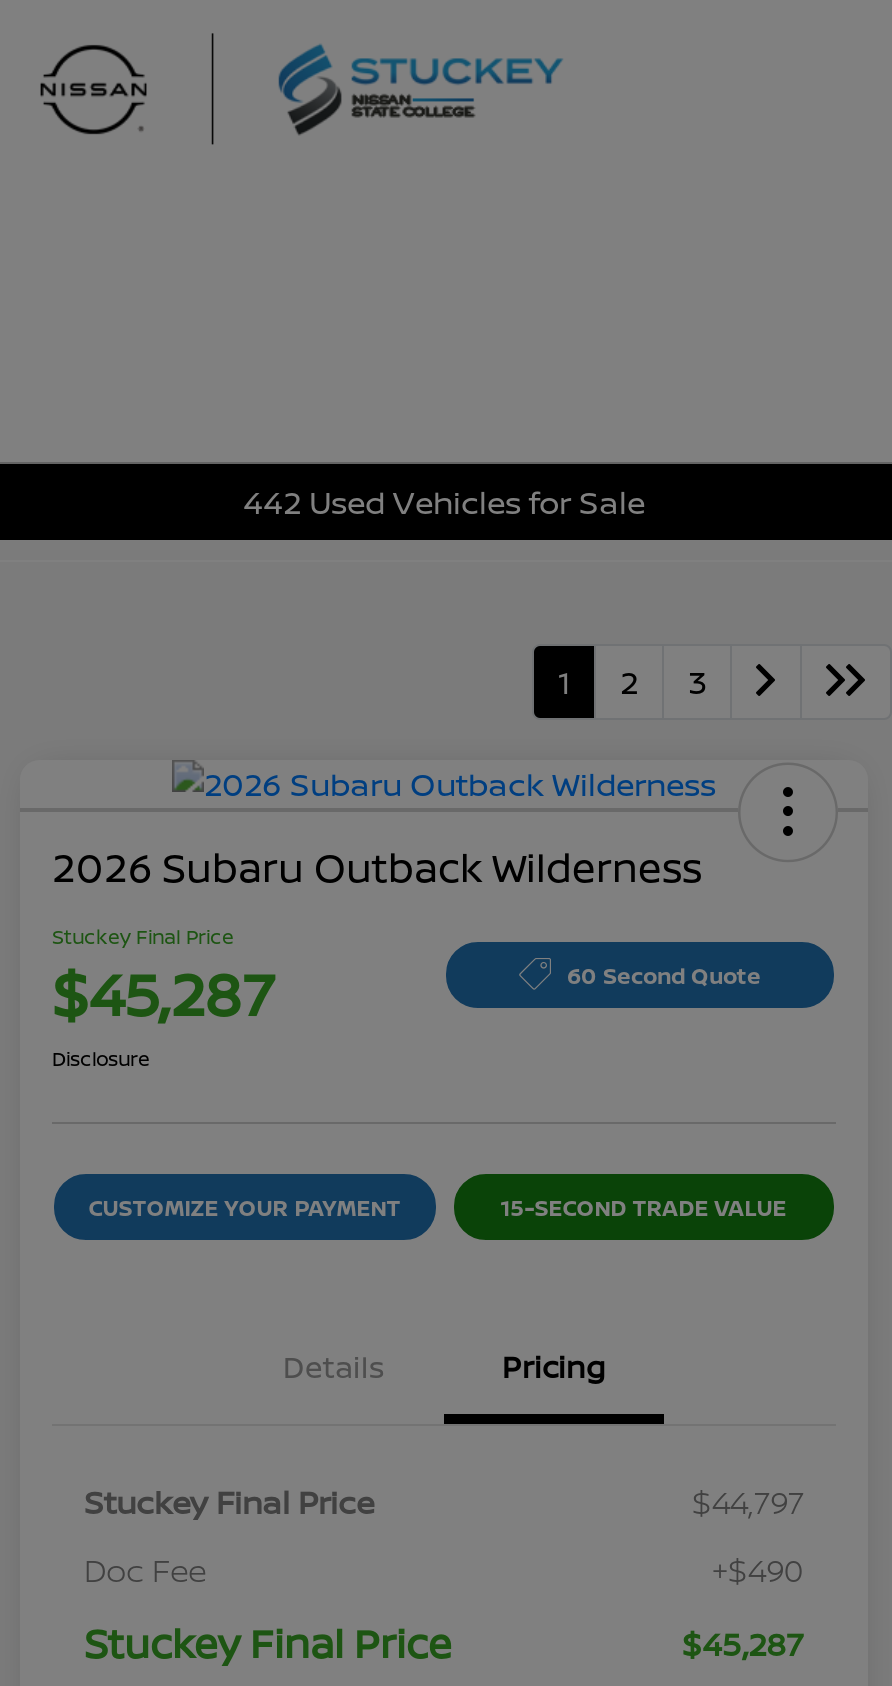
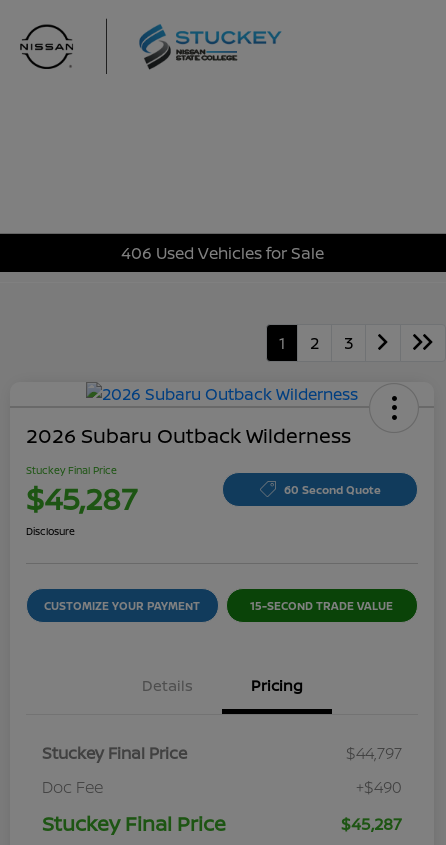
- 442 Used Vehicles for Sale
+ 406 Used Vehicles for Sale
